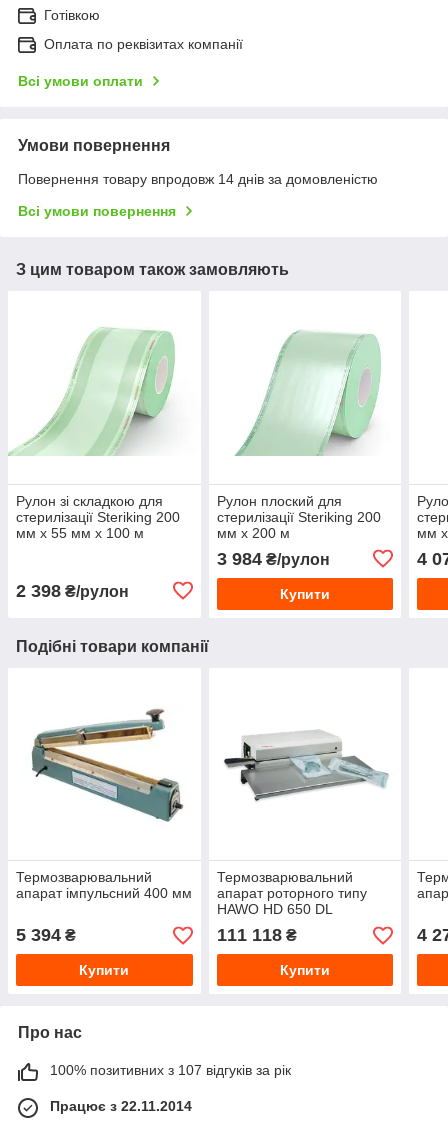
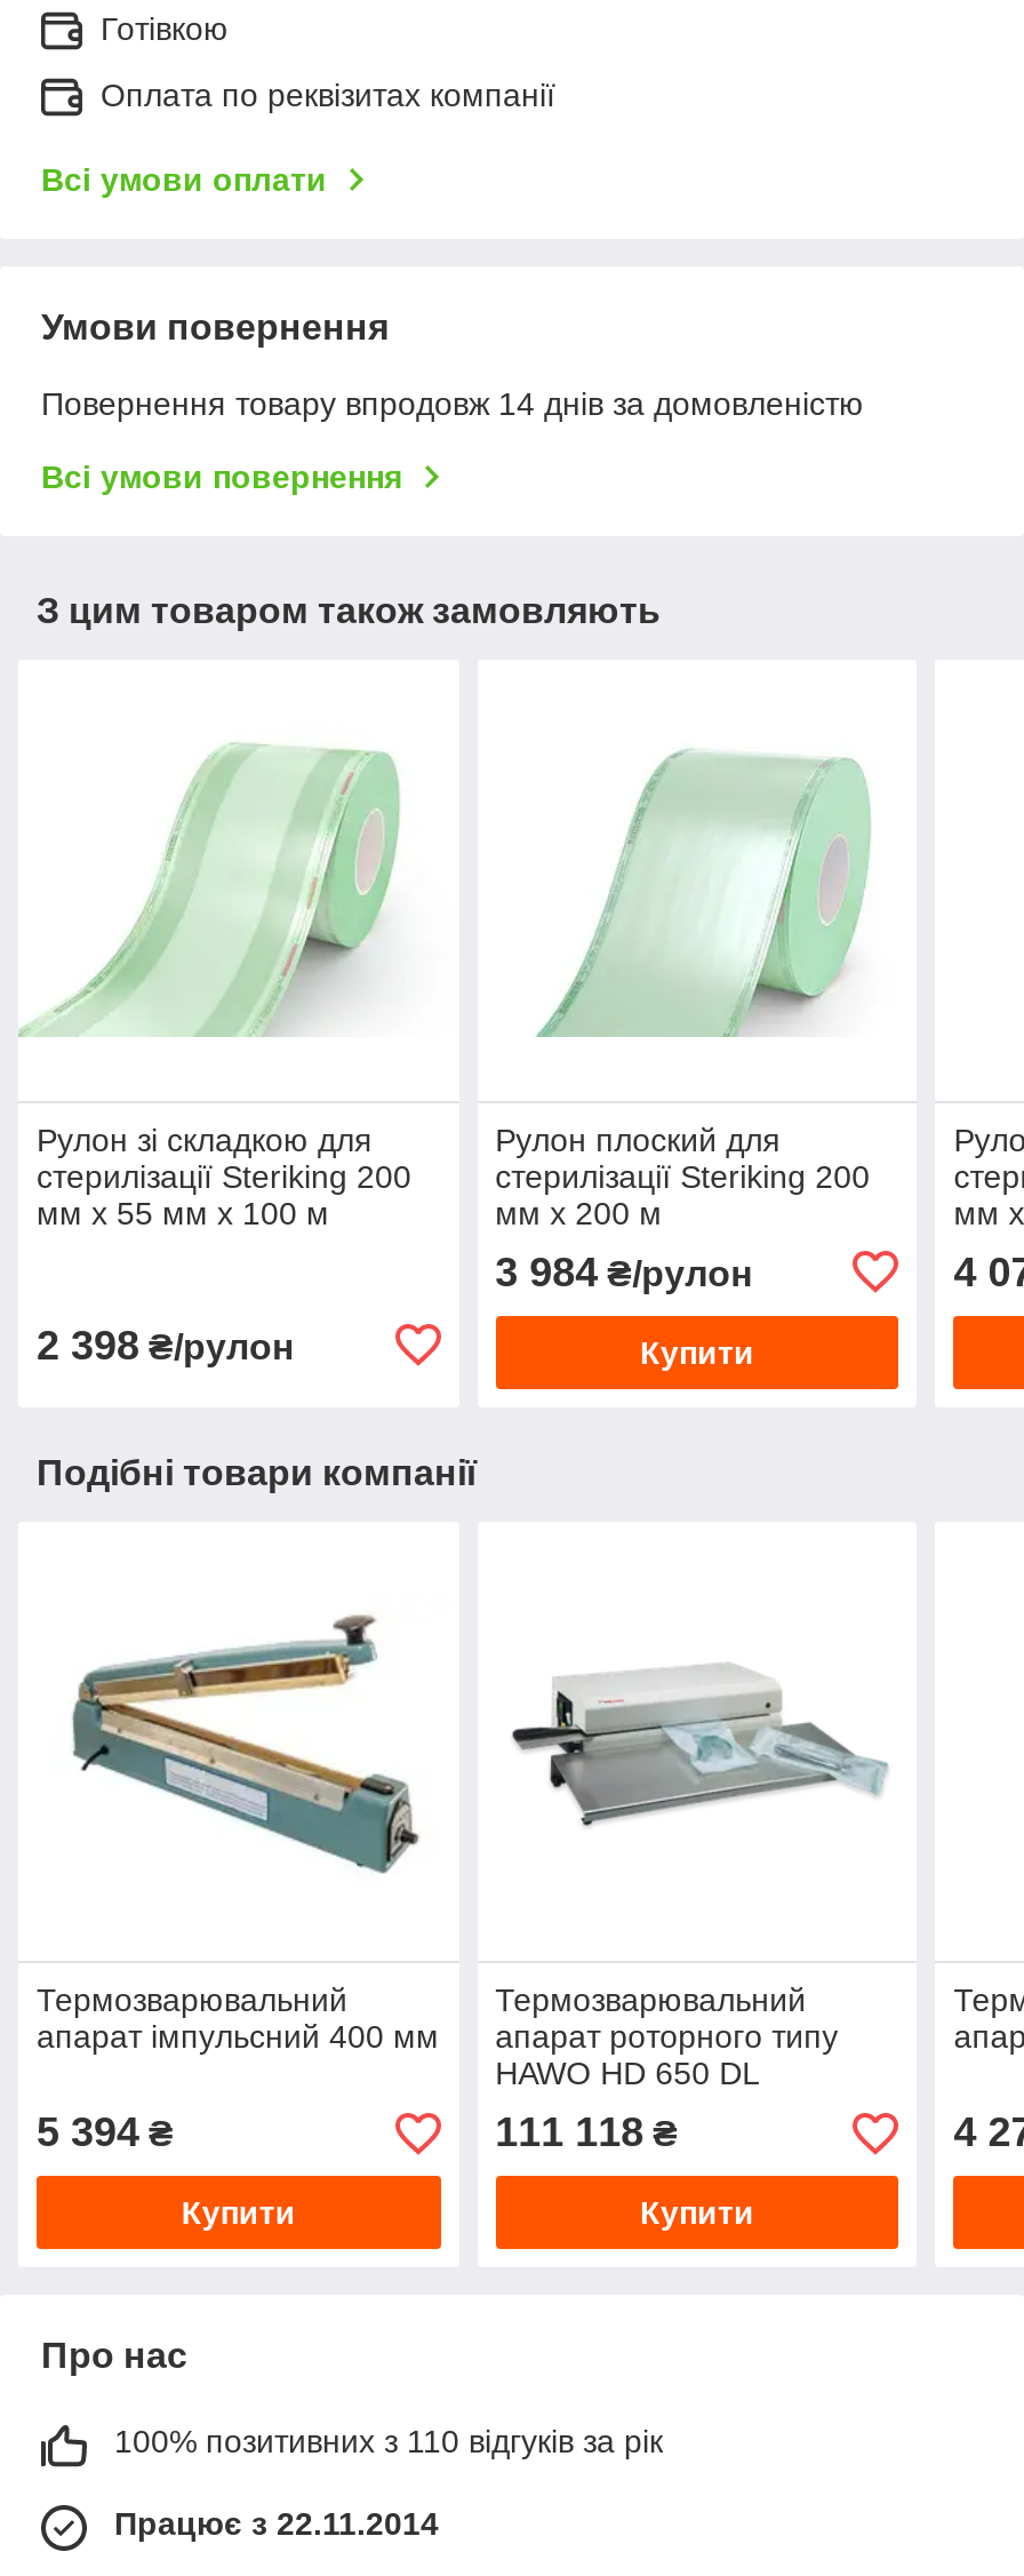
- 100% позитивних з 107 відгуків за рік
+ 100% позитивних з 110 відгуків за рік
